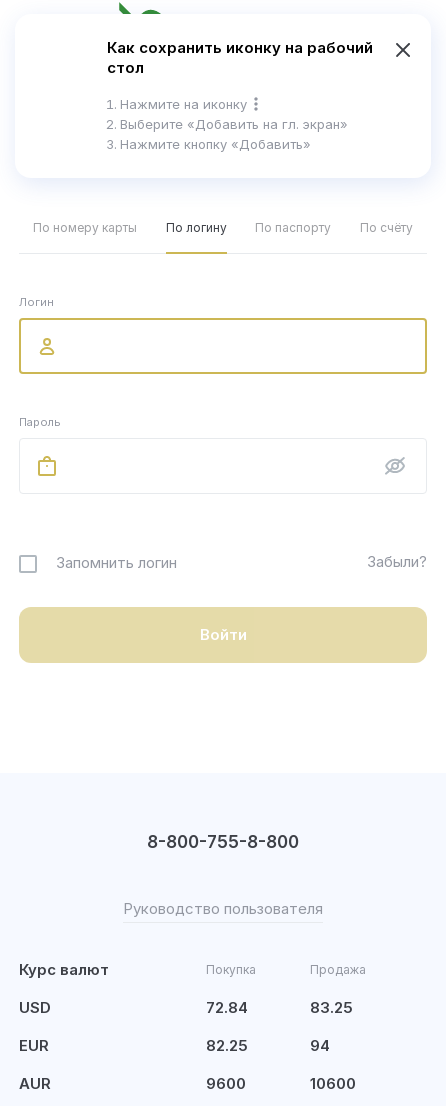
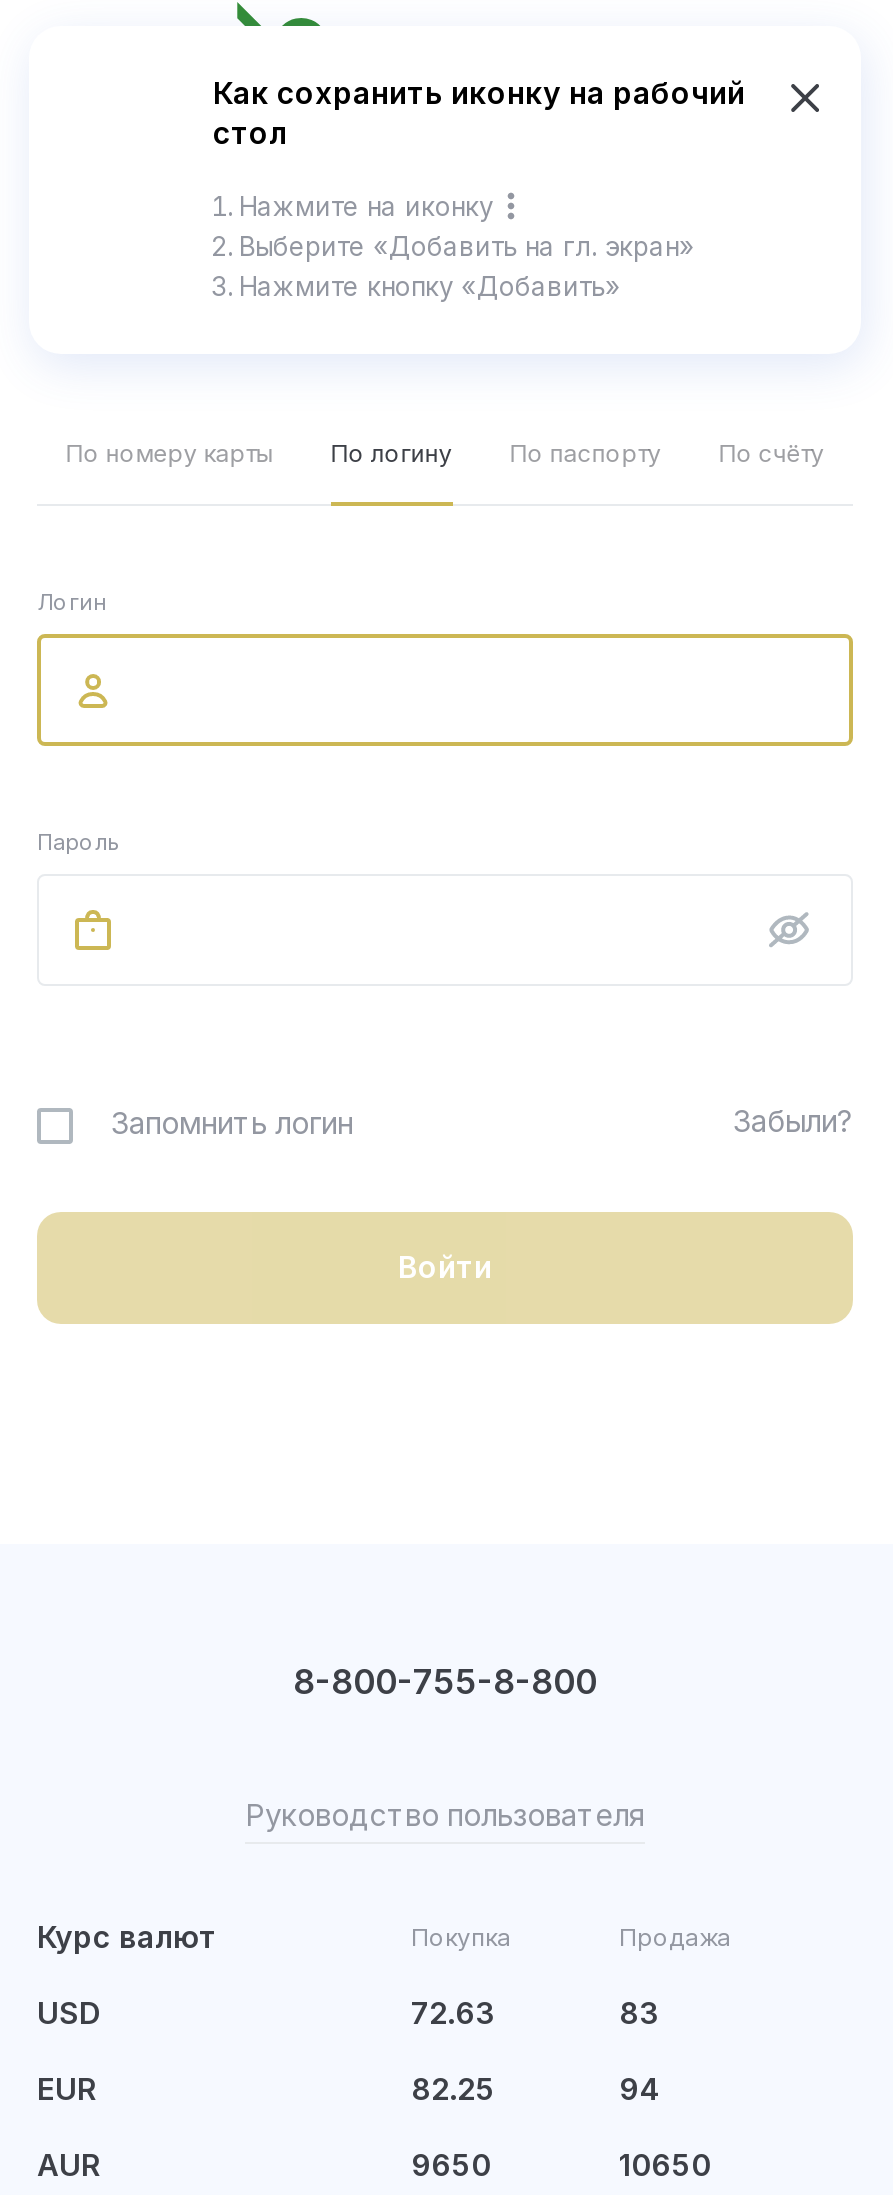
- 72.84
+ 72.63

- 83.25
+ 83

- 9600
+ 9650

- 10600
+ 10650
